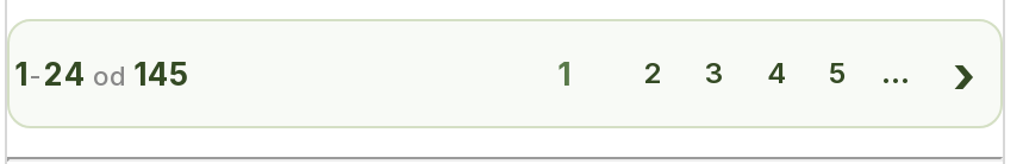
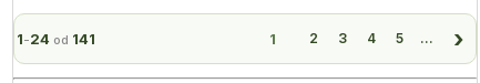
- 1-24 od 145
+ 1-24 od 141
